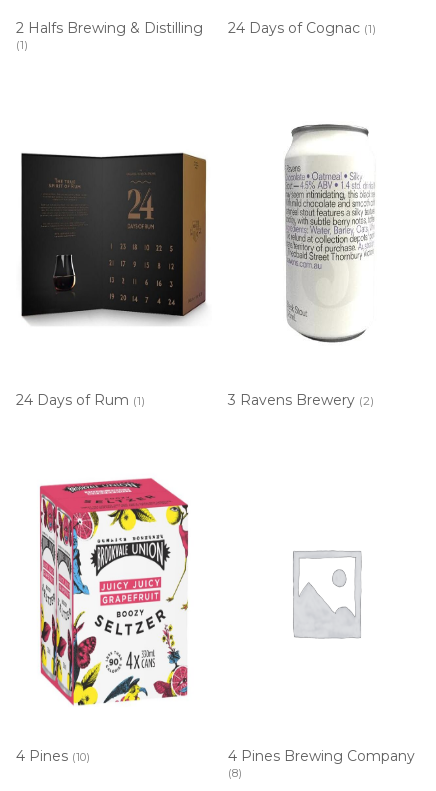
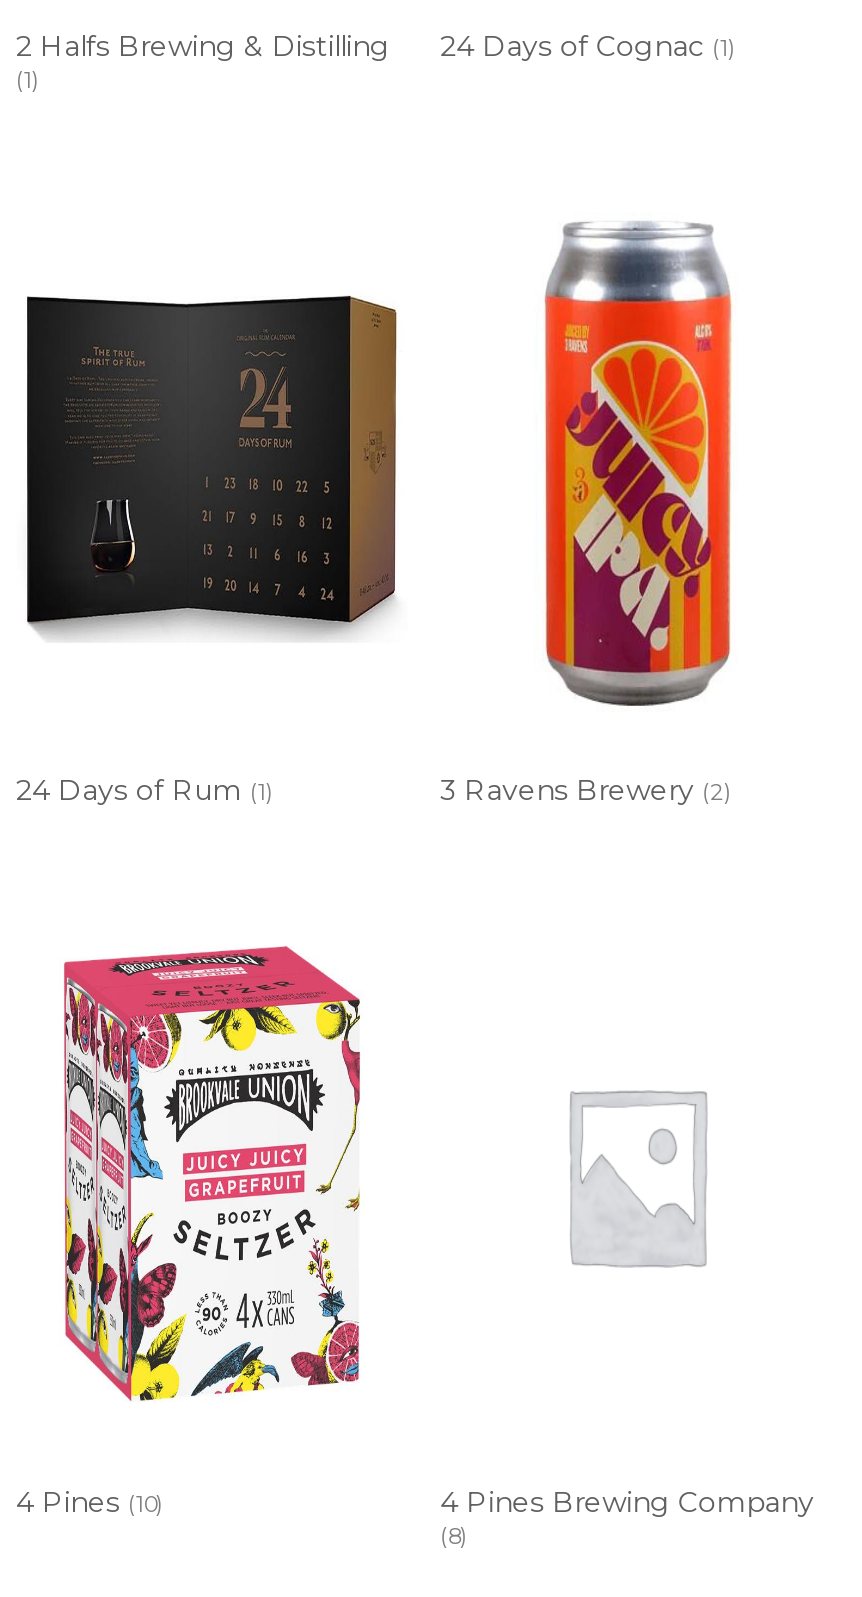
- [image]
+ [image]
